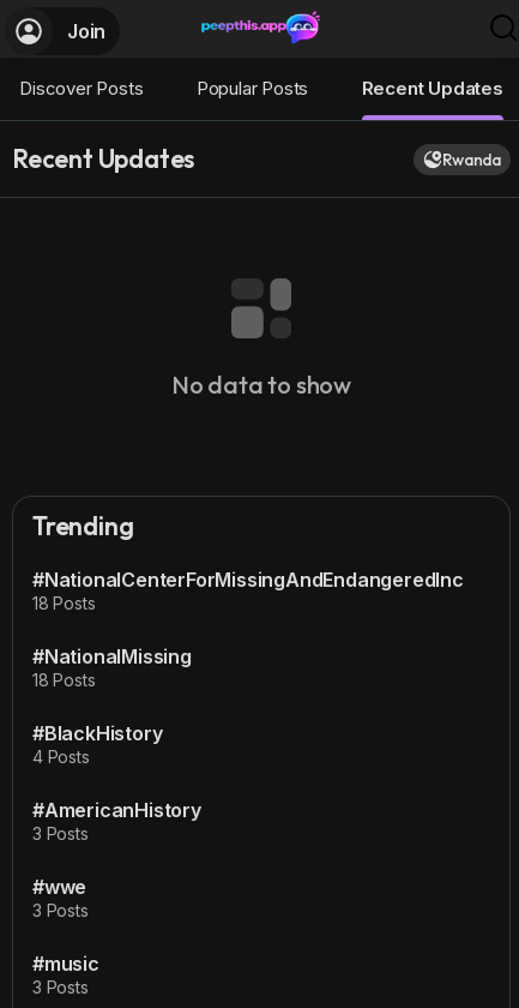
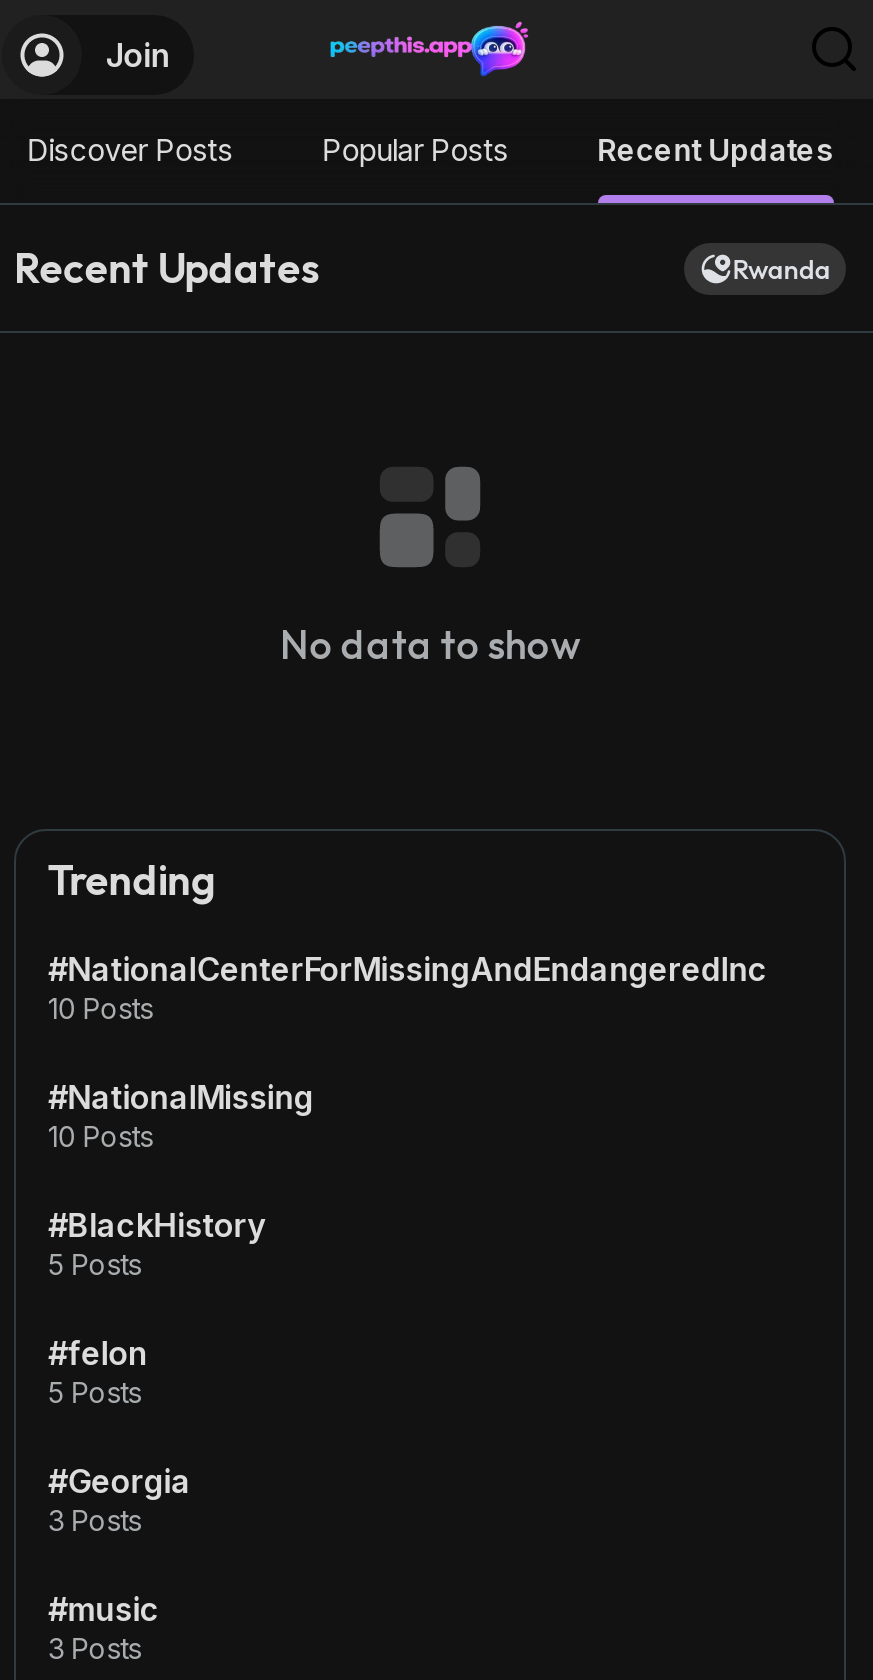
- 18 Posts
+ 10 Posts

- 18 Posts
+ 10 Posts

- 4 Posts
+ 5 Posts

- #AmericanHistory
- 3 Posts
+ #felon
+ 5 Posts

- #wwe
+ #Georgia
